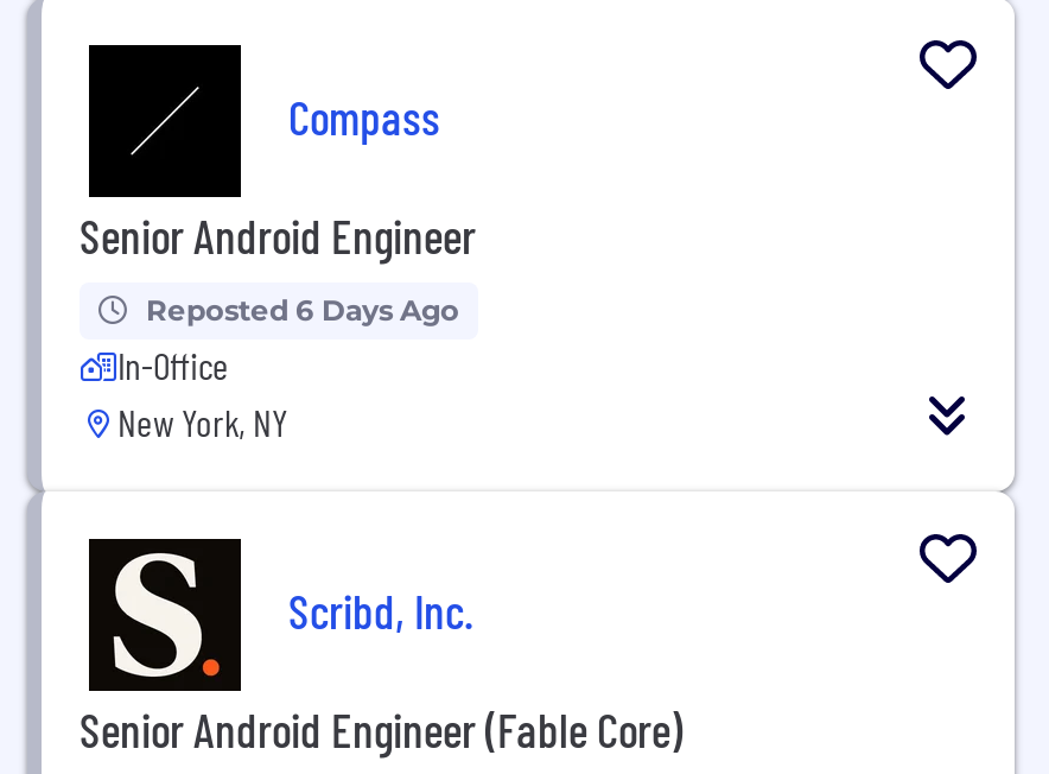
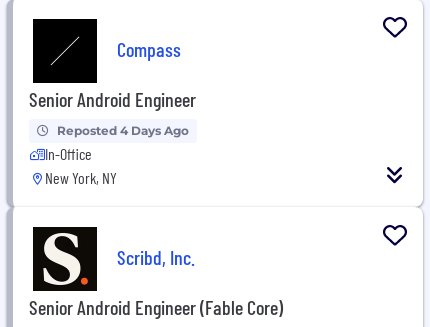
- Reposted 6 Days Ago
+ Reposted 4 Days Ago
